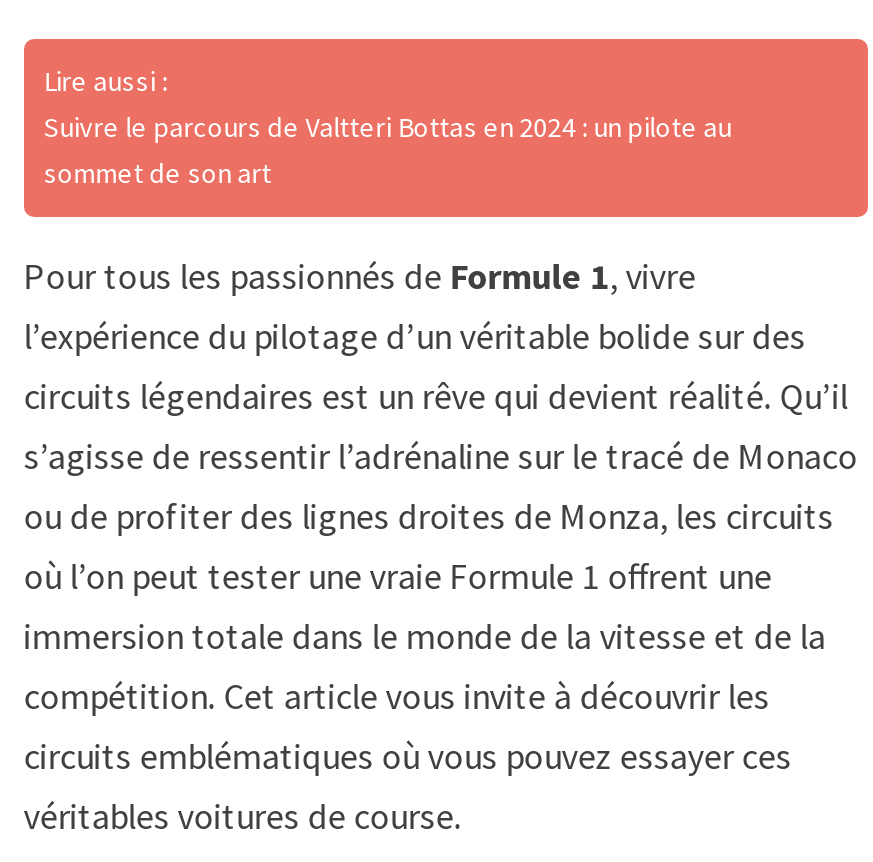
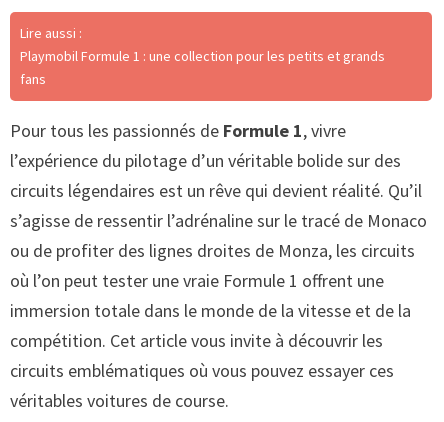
- Suivre le parcours de Valtteri Bottas en 2024 : un pilote au
- sommet de son art
+ Playmobil Formule 1 : une collection pour les petits et grands
+ fans
